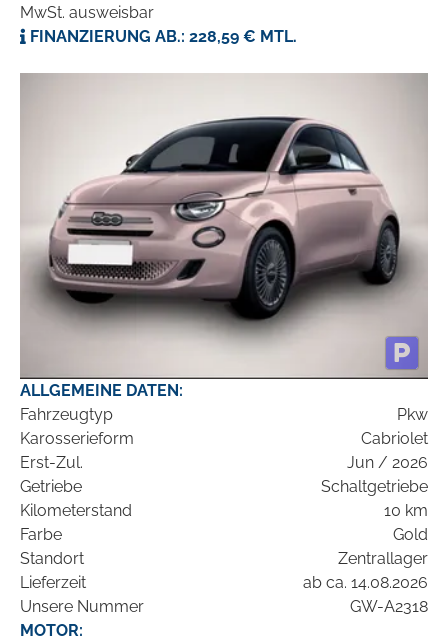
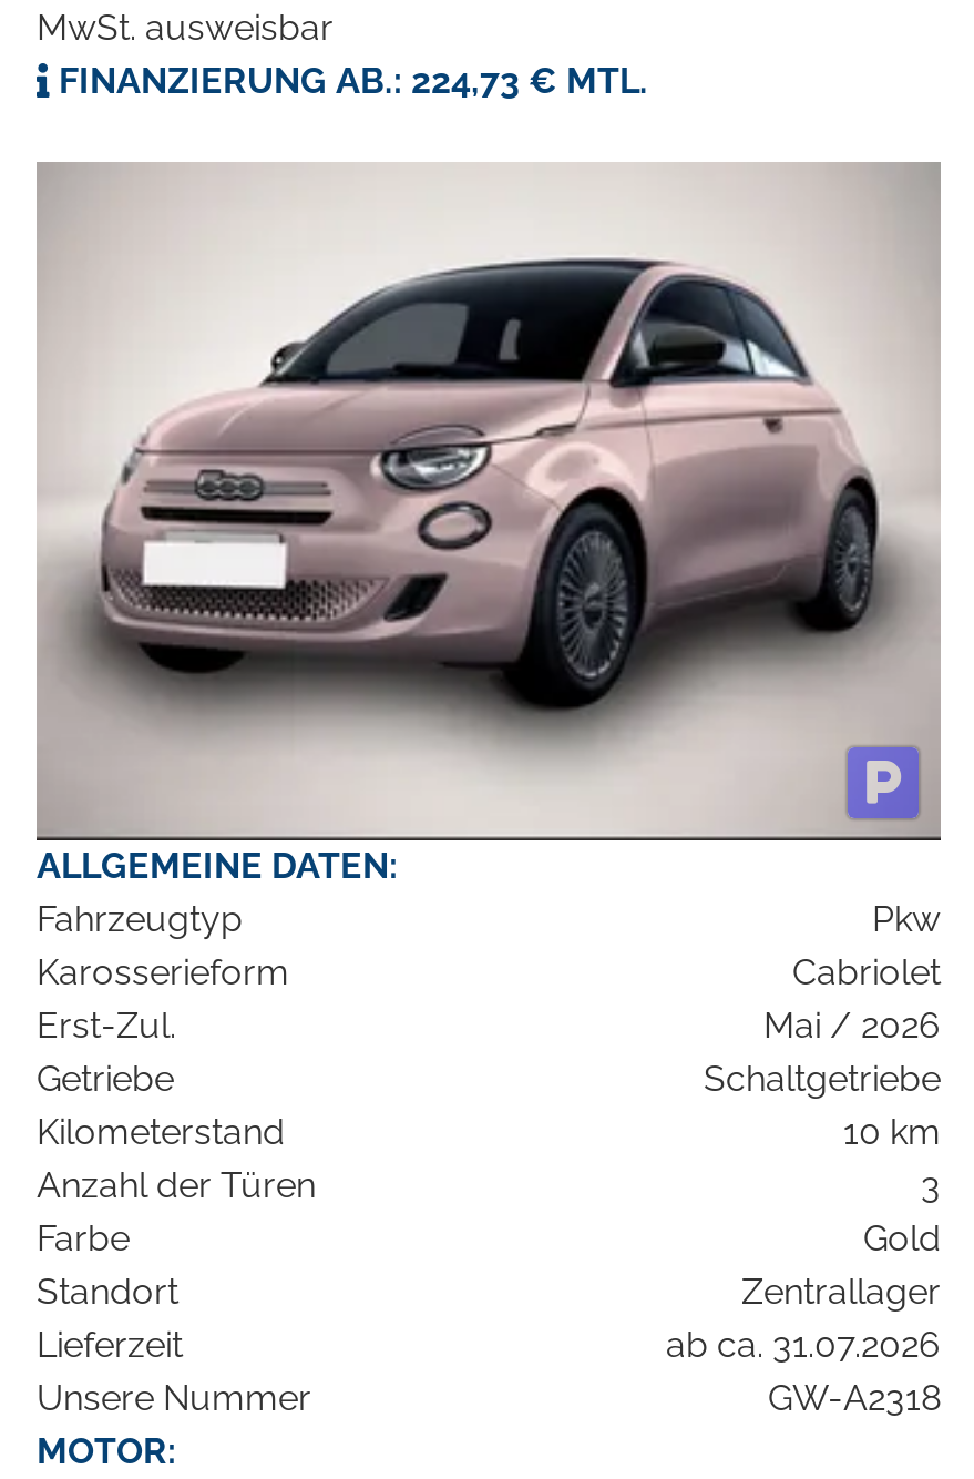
- FINANZIERUNG AB.: 228,59 € MTL.
+ FINANZIERUNG AB.: 224,73 € MTL.

- Jun / 2026
+ Mai / 2026

+ Anzahl der Türen
+ 3

- ab ca. 14.08.2026
+ ab ca. 31.07.2026
